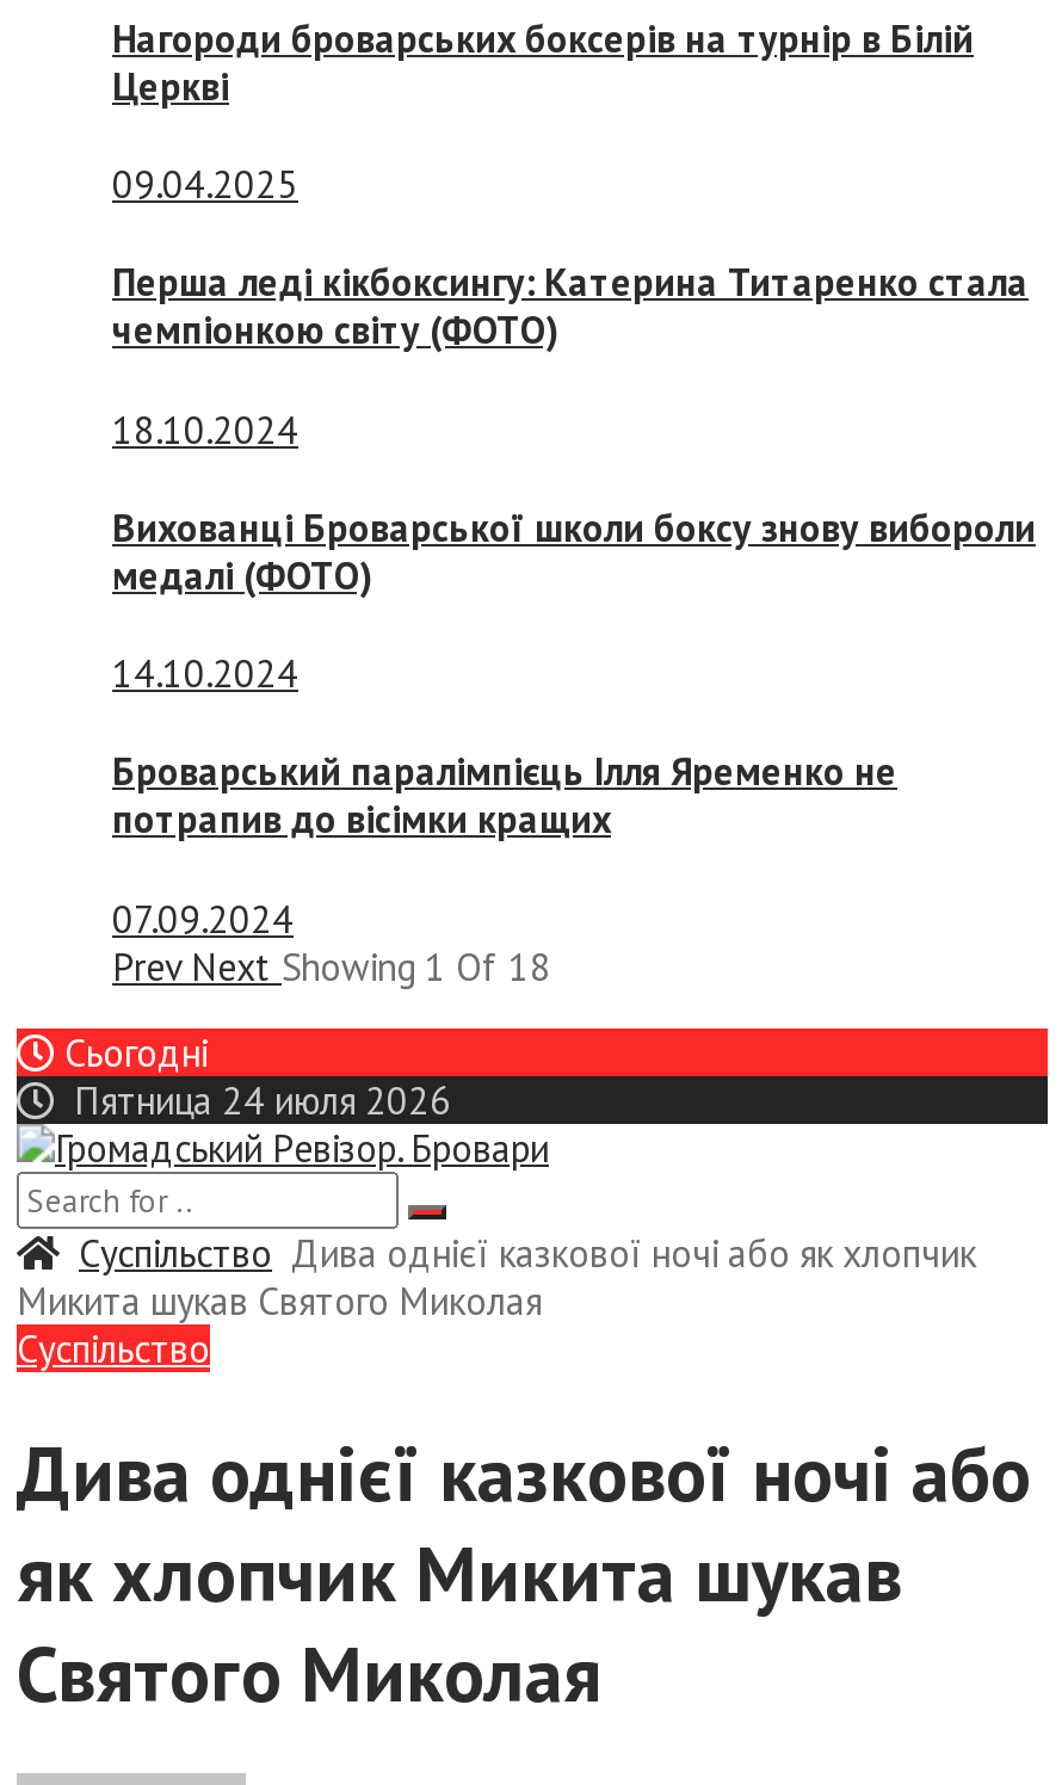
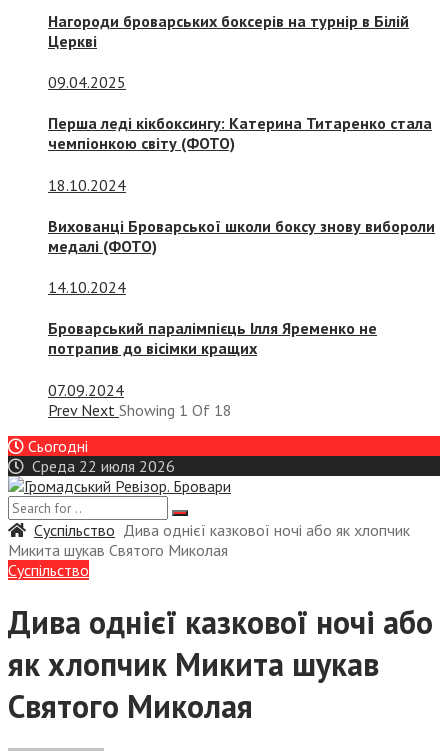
- Пятница 24 июля 2026
+ Среда 22 июля 2026
